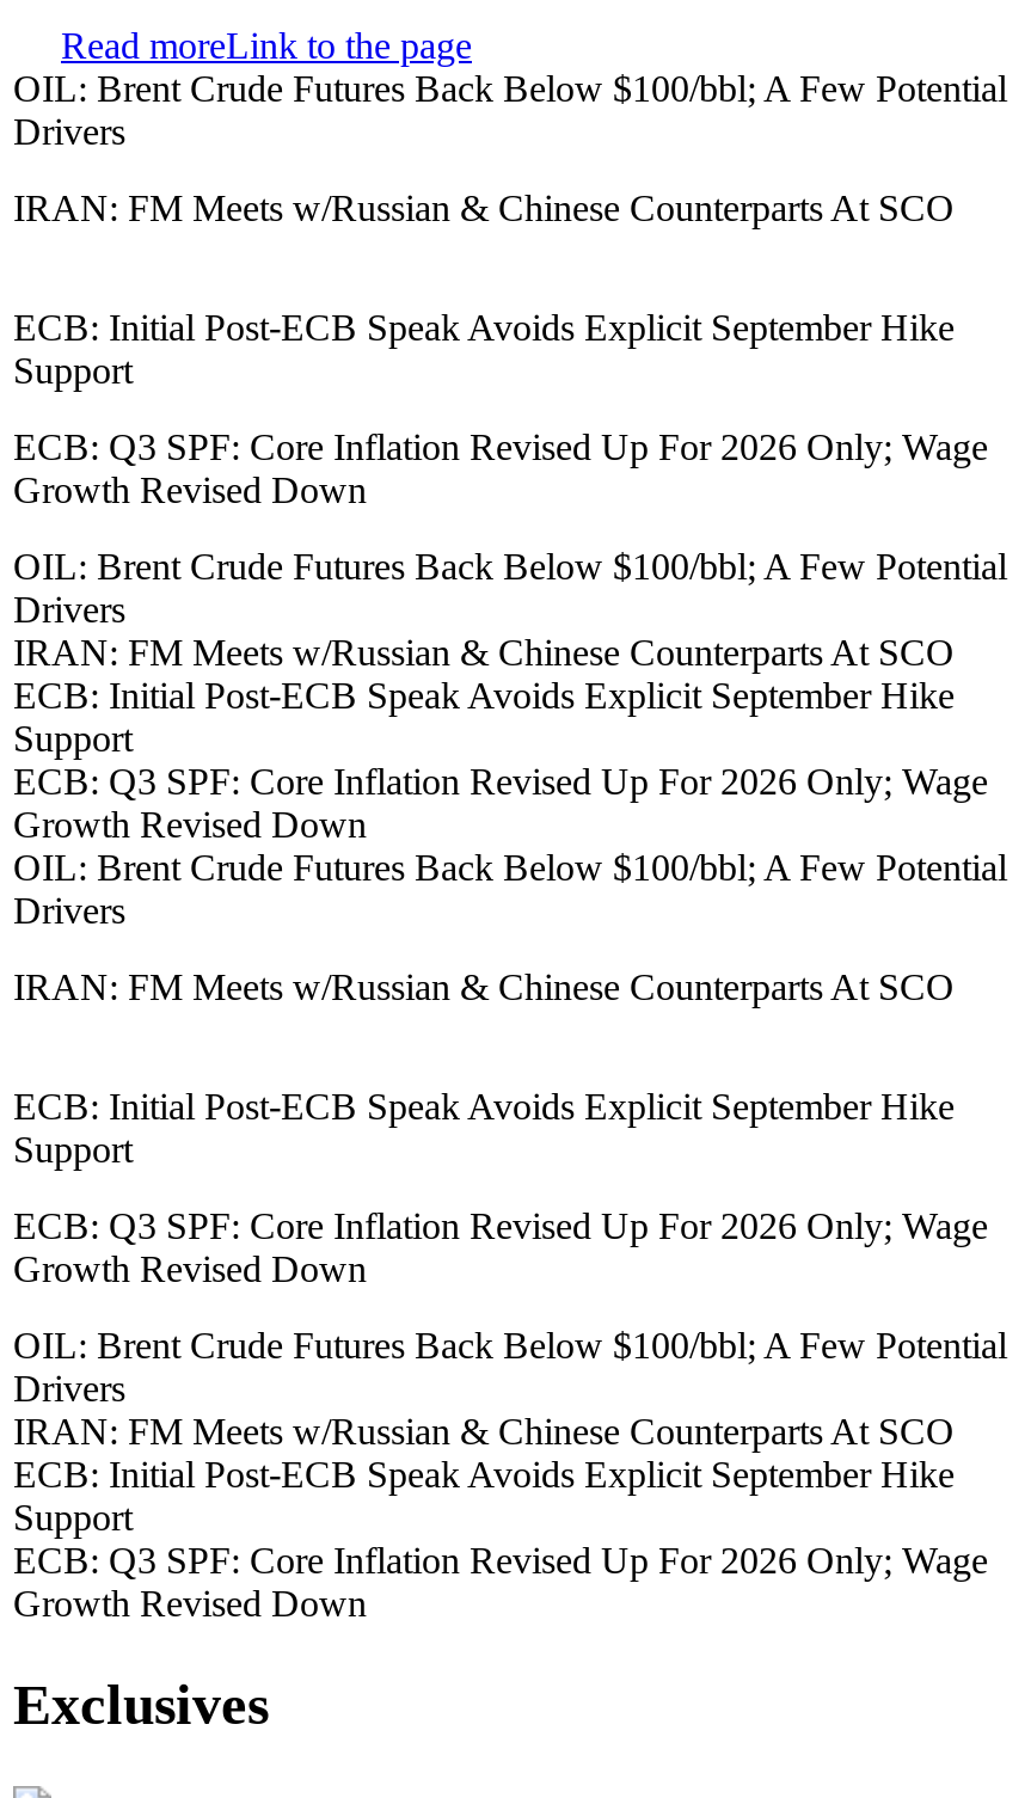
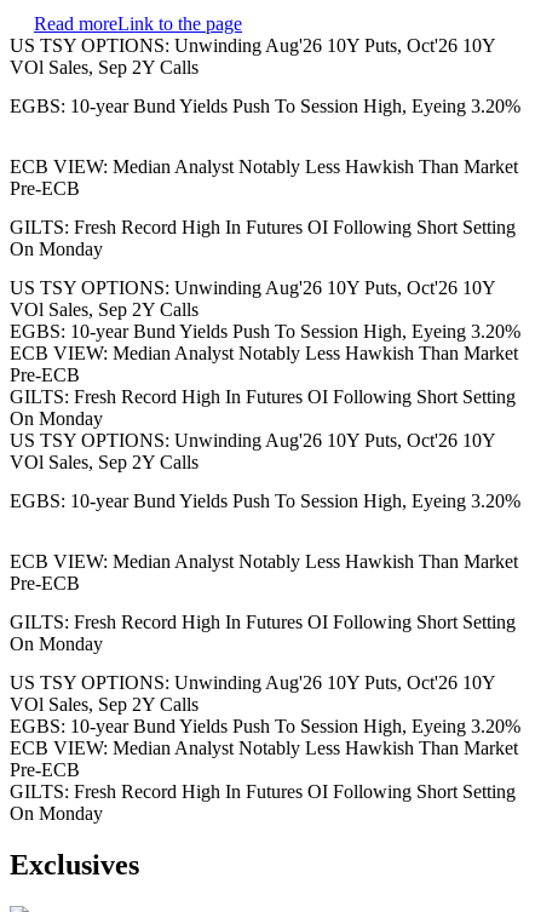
- OIL: Brent Crude Futures Back Below $100/bbl; A Few Potential
- Drivers
+ US TSY OPTIONS: Unwinding Aug'26 10Y Puts, Oct'26 10Y
+ VOl Sales, Sep 2Y Calls

- IRAN: FM Meets w/Russian & Chinese Counterparts At SCO
+ EGBS: 10-year Bund Yields Push To Session High, Eyeing 3.20%

- ECB: Initial Post-ECB Speak Avoids Explicit September Hike
- Support
+ ECB VIEW: Median Analyst Notably Less Hawkish Than Market
+ Pre-ECB

- ECB: Q3 SPF: Core Inflation Revised Up For 2026 Only; Wage
- Growth Revised Down
+ GILTS: Fresh Record High In Futures OI Following Short Setting
+ On Monday

- OIL: Brent Crude Futures Back Below $100/bbl; A Few Potential
- Drivers
- IRAN: FM Meets w/Russian & Chinese Counterparts At SCO
- ECB: Initial Post-ECB Speak Avoids Explicit September Hike
- Support
- ECB: Q3 SPF: Core Inflation Revised Up For 2026 Only; Wage
- Growth Revised Down
- OIL: Brent Crude Futures Back Below $100/bbl; A Few Potential
- Drivers
+ US TSY OPTIONS: Unwinding Aug'26 10Y Puts, Oct'26 10Y
+ VOl Sales, Sep 2Y Calls
+ EGBS: 10-year Bund Yields Push To Session High, Eyeing 3.20%
+ ECB VIEW: Median Analyst Notably Less Hawkish Than Market
+ Pre-ECB
+ GILTS: Fresh Record High In Futures OI Following Short Setting
+ On Monday
+ US TSY OPTIONS: Unwinding Aug'26 10Y Puts, Oct'26 10Y
+ VOl Sales, Sep 2Y Calls

- IRAN: FM Meets w/Russian & Chinese Counterparts At SCO
+ EGBS: 10-year Bund Yields Push To Session High, Eyeing 3.20%

- ECB: Initial Post-ECB Speak Avoids Explicit September Hike
- Support
+ ECB VIEW: Median Analyst Notably Less Hawkish Than Market
+ Pre-ECB

- ECB: Q3 SPF: Core Inflation Revised Up For 2026 Only; Wage
- Growth Revised Down
+ GILTS: Fresh Record High In Futures OI Following Short Setting
+ On Monday

- OIL: Brent Crude Futures Back Below $100/bbl; A Few Potential
- Drivers
- IRAN: FM Meets w/Russian & Chinese Counterparts At SCO
- ECB: Initial Post-ECB Speak Avoids Explicit September Hike
- Support
- ECB: Q3 SPF: Core Inflation Revised Up For 2026 Only; Wage
- Growth Revised Down
+ US TSY OPTIONS: Unwinding Aug'26 10Y Puts, Oct'26 10Y
+ VOl Sales, Sep 2Y Calls
+ EGBS: 10-year Bund Yields Push To Session High, Eyeing 3.20%
+ ECB VIEW: Median Analyst Notably Less Hawkish Than Market
+ Pre-ECB
+ GILTS: Fresh Record High In Futures OI Following Short Setting
+ On Monday
